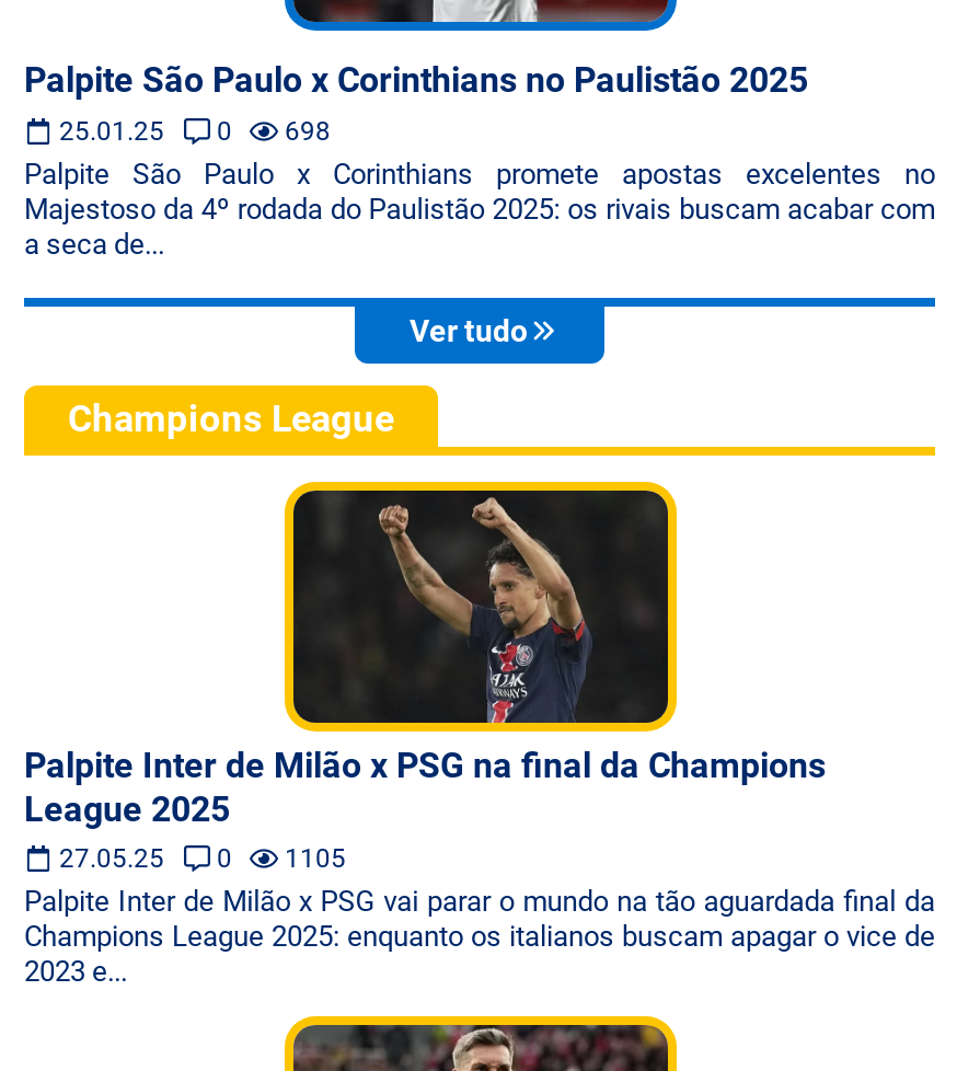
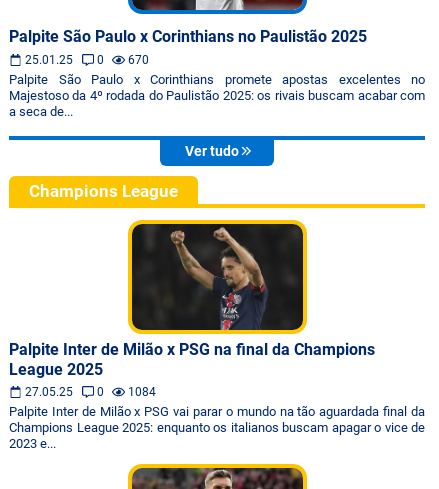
- 25.01.25 0 698
+ 25.01.25 0 670

- 27.05.25 0 1105
+ 27.05.25 0 1084
